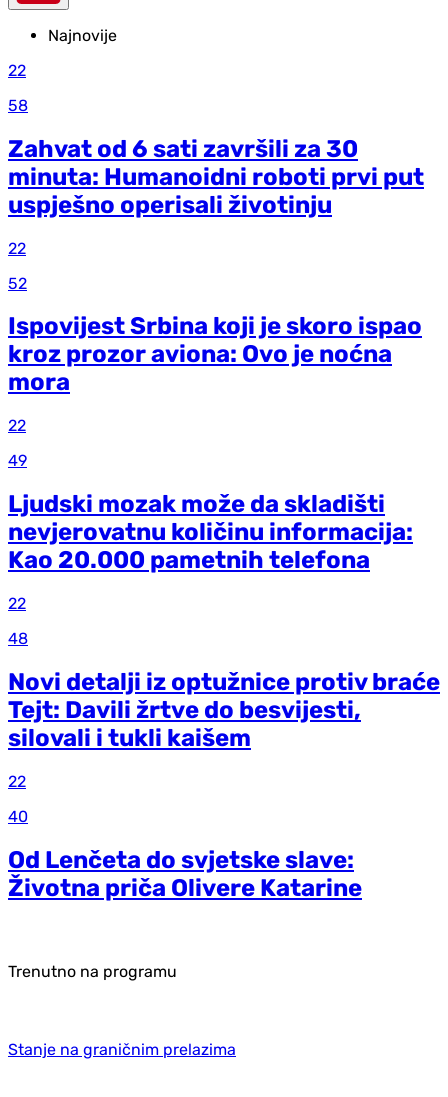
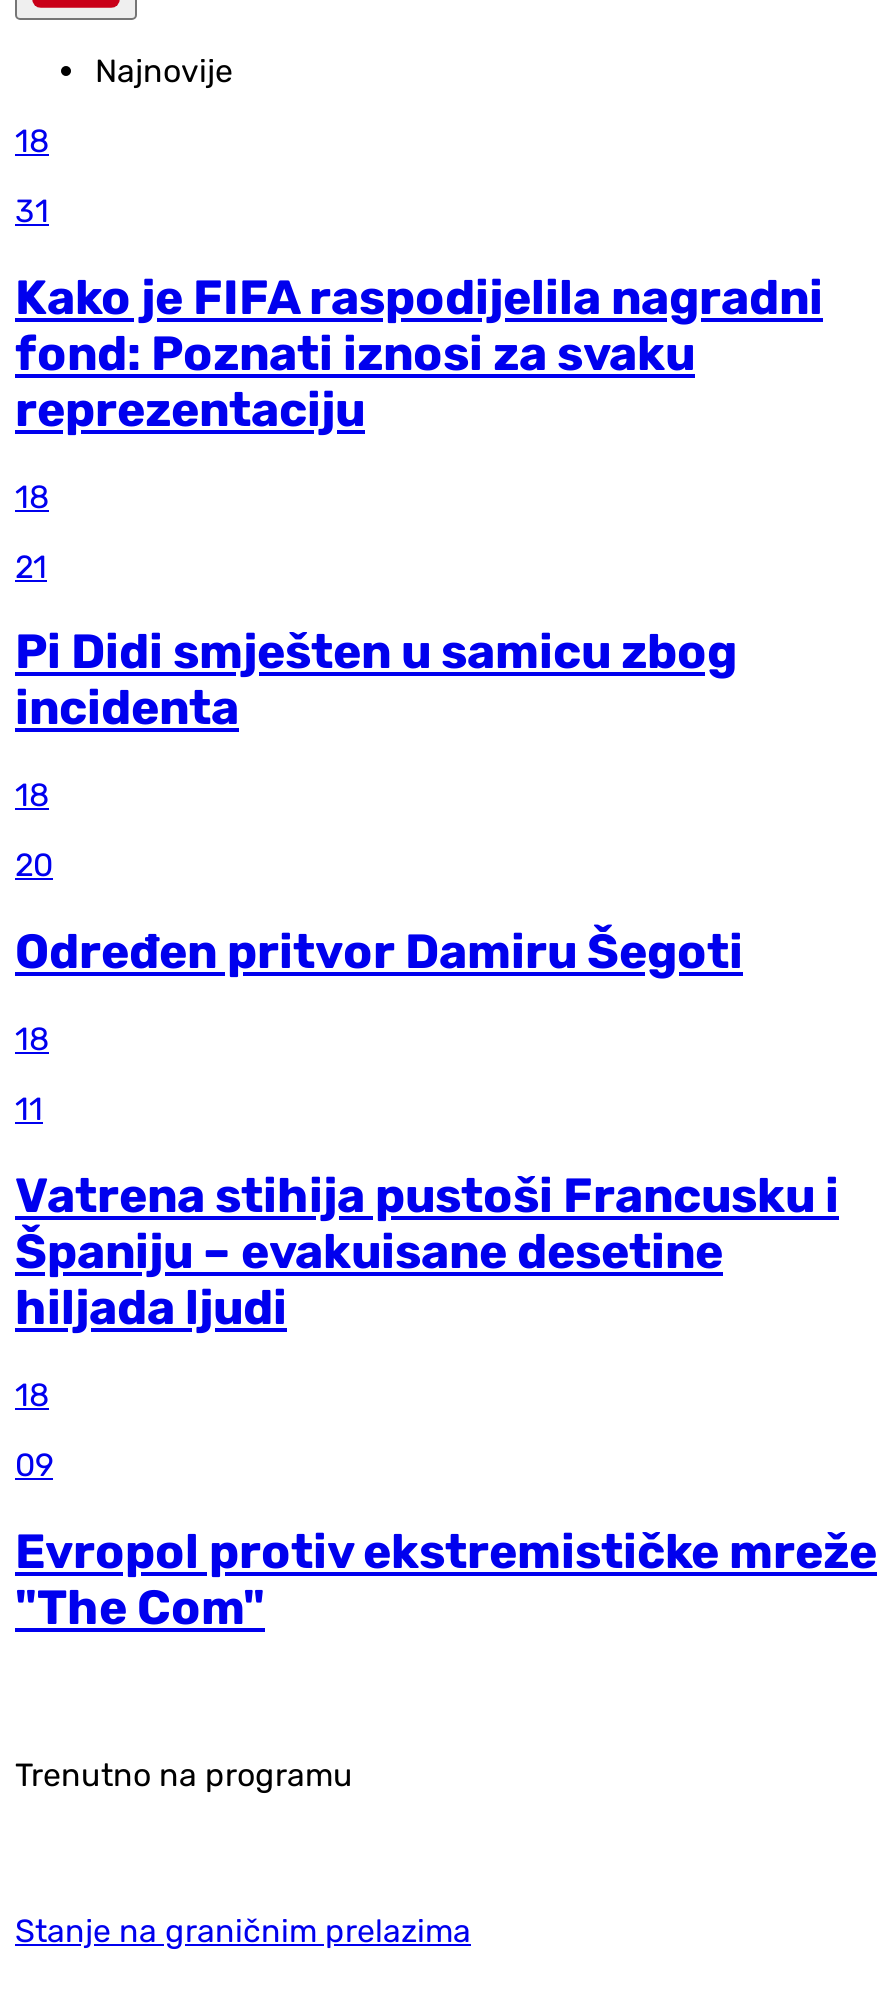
- 22
+ 18

- 58
+ 31

- Zahvat od 6 sati završili za 30
- minuta: Humanoidni roboti prvi put
- uspješno operisali životinju
+ Kako je FIFA raspodijelila nagradni
+ fond: Poznati iznosi za svaku
+ reprezentaciju

- 22
+ 18

- 52
+ 21

- Ispovijest Srbina koji je skoro ispao
- kroz prozor aviona: Ovo je noćna
- mora
+ Pi Didi smješten u samicu zbog
+ incidenta

- 22
+ 18

- 49
+ 20

- Ljudski mozak može da skladišti
- nevjerovatnu količinu informacija:
- Kao 20.000 pametnih telefona
+ Određen pritvor Damiru Šegoti

- 22
+ 18

- 48
+ 11

- Novi detalji iz optužnice protiv braće
- Tejt: Davili žrtve do besvijesti,
- silovali i tukli kaišem
+ Vatrena stihija pustoši Francusku i
+ Španiju – evakuisane desetine
+ hiljada ljudi

- 22
+ 18

- 40
+ 09

- Od Lenčeta do svjetske slave:
- Životna priča Olivere Katarine
+ Evropol protiv ekstremističke mreže
+ "The Com"
